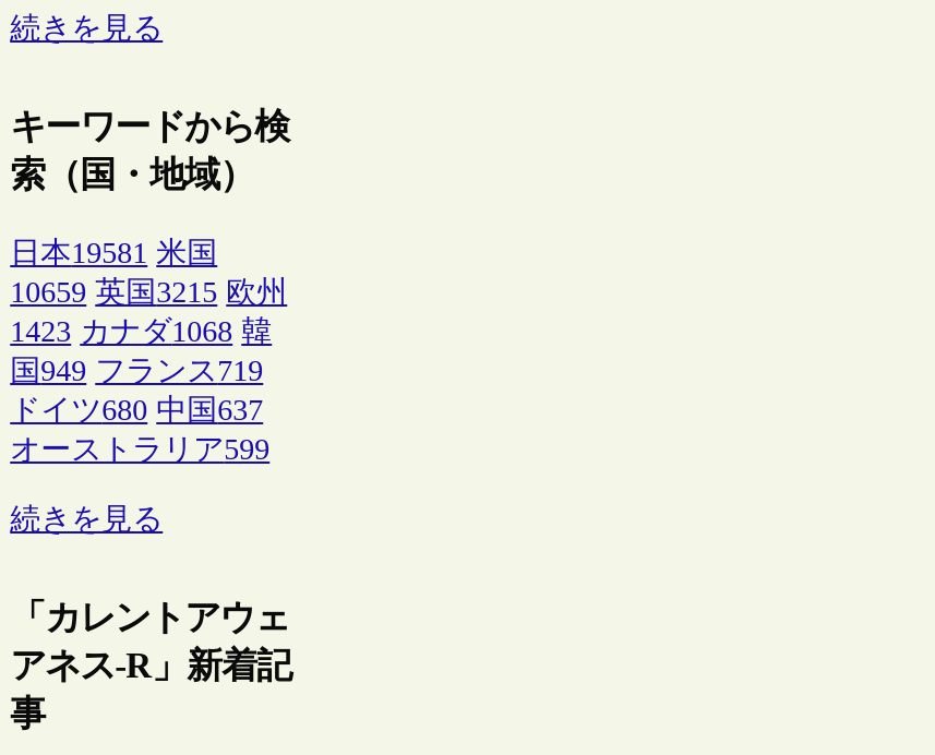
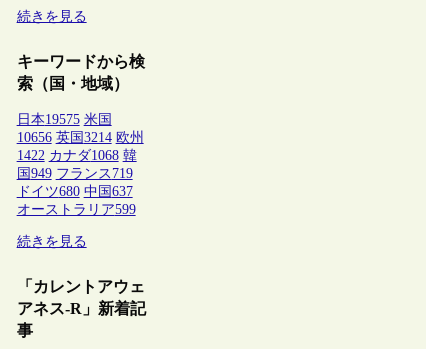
- 日本19581 米国
+ 日本19575 米国

- 10659 英国3215 欧州
+ 10656 英国3214 欧州

- 1423 カナダ1068 韓
+ 1422 カナダ1068 韓
